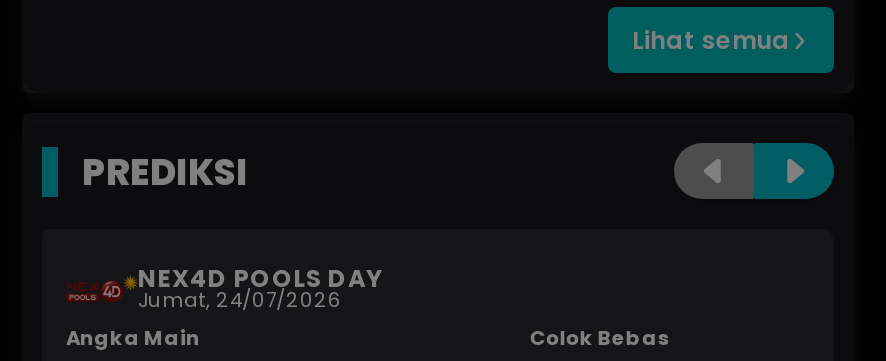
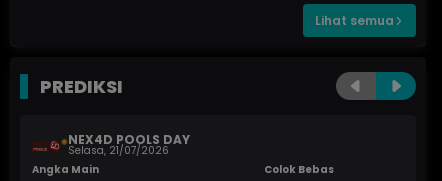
- Jumat, 24/07/2026
+ Selasa, 21/07/2026
